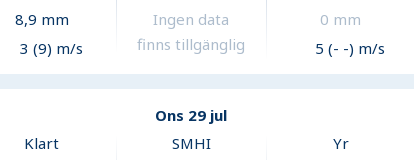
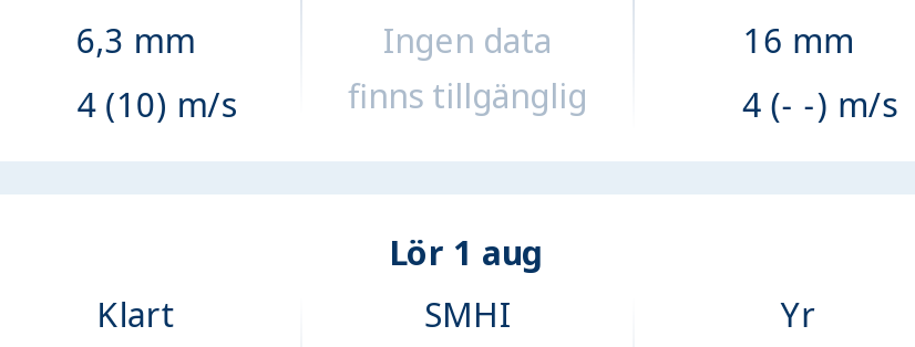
- 8,9 mm
+ 6,3 mm

- 0 mm
- 5 (- -) m/s
+ 16 mm
+ 4 (- -) m/s

- 3 (9) m/s
+ 4 (10) m/s

- Ons 29 jul
+ Lör 1 aug
